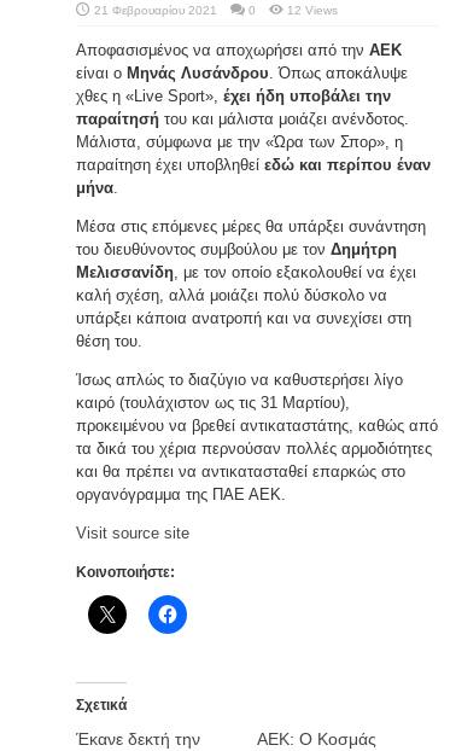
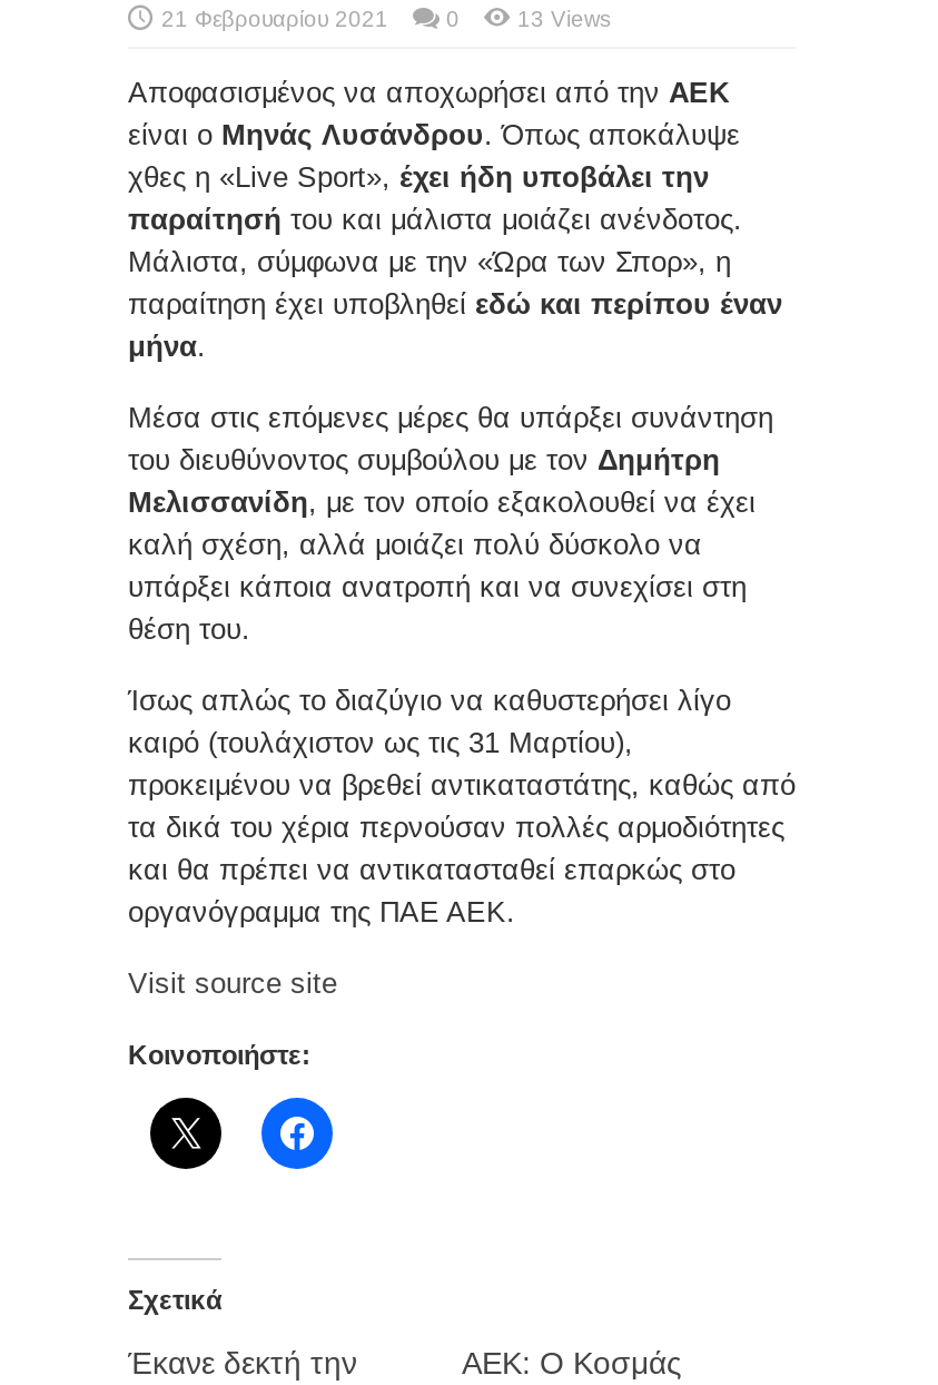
- 12 Views
+ 13 Views
